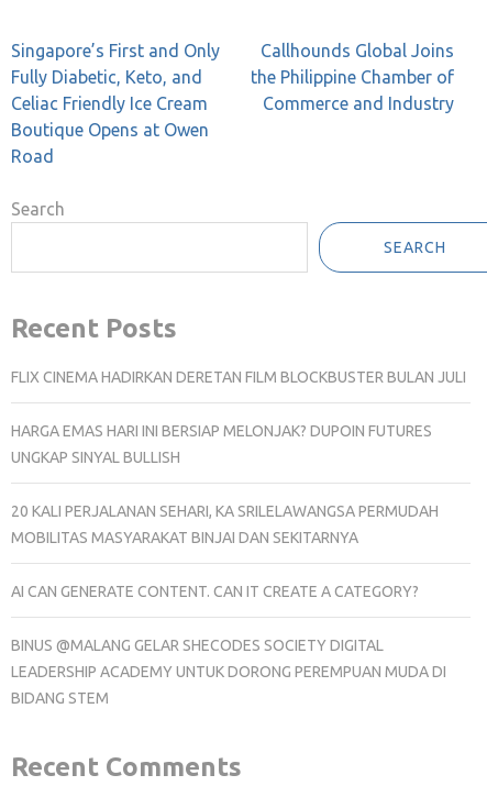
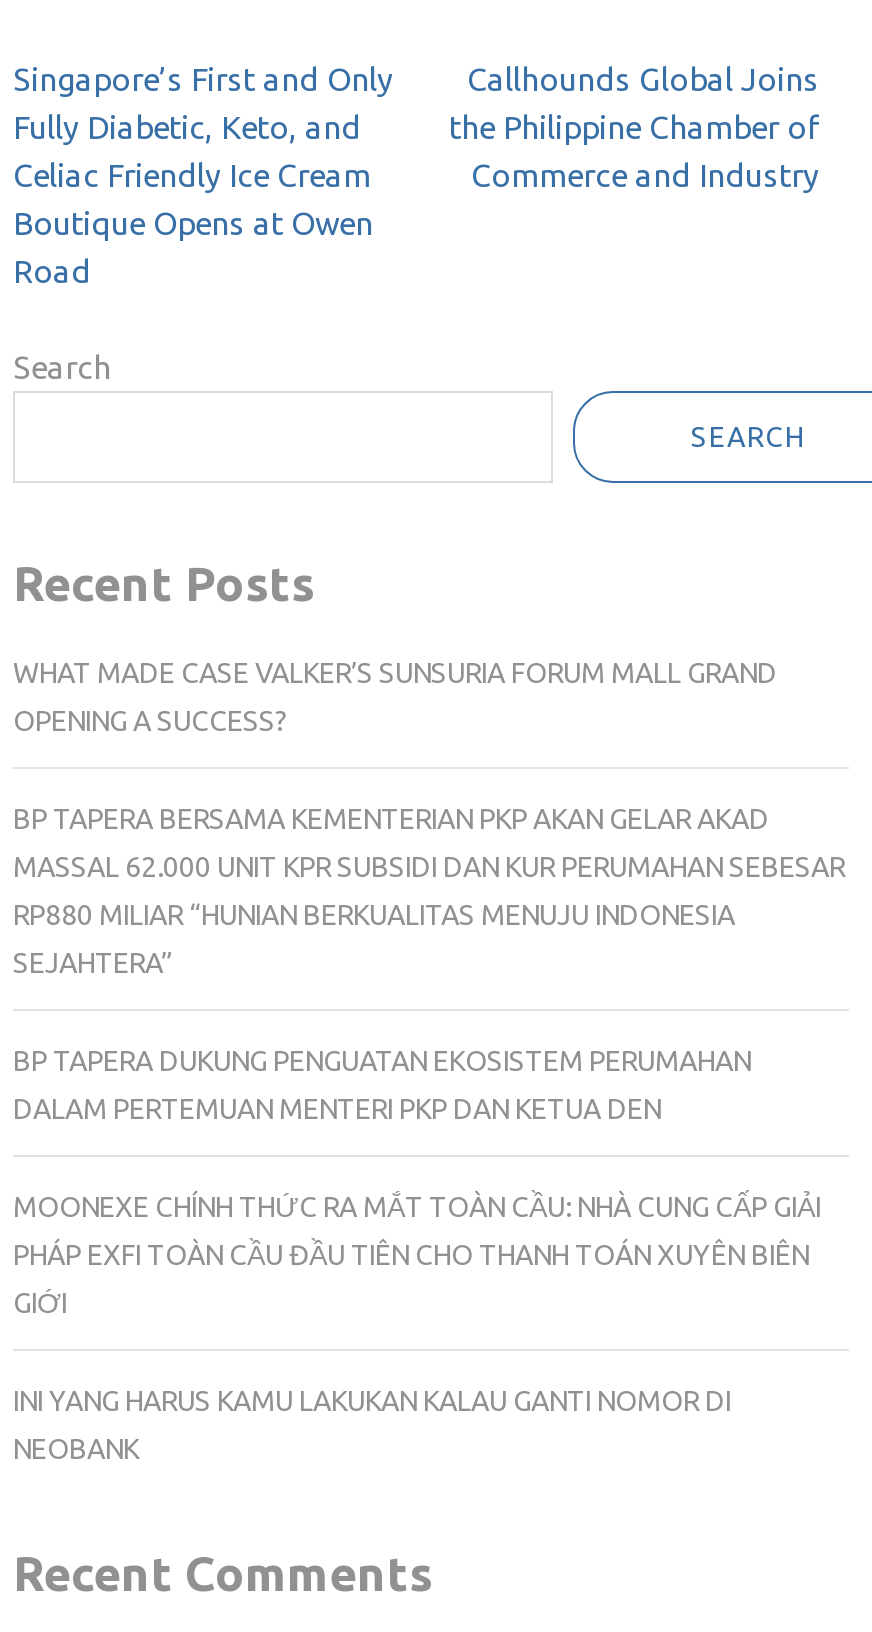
- FLIX CINEMA HADIRKAN DERETAN FILM BLOCKBUSTER BULAN JULI
- HARGA EMAS HARI INI BERSIAP MELONJAK? DUPOIN FUTURES
- UNGKAP SINYAL BULLISH
- 20 KALI PERJALANAN SEHARI, KA SRILELAWANGSA PERMUDAH
- MOBILITAS MASYARAKAT BINJAI DAN SEKITARNYA
- AI CAN GENERATE CONTENT. CAN IT CREATE A CATEGORY?
- BINUS @MALANG GELAR SHECODES SOCIETY DIGITAL
- LEADERSHIP ACADEMY UNTUK DORONG PEREMPUAN MUDA DI
- BIDANG STEM
+ WHAT MADE CASE VALKER’S SUNSURIA FORUM MALL GRAND
+ OPENING A SUCCESS?
+ BP TAPERA BERSAMA KEMENTERIAN PKP AKAN GELAR AKAD
+ MASSAL 62.000 UNIT KPR SUBSIDI DAN KUR PERUMAHAN SEBESAR
+ RP880 MILIAR “HUNIAN BERKUALITAS MENUJU INDONESIA
+ SEJAHTERA”
+ BP TAPERA DUKUNG PENGUATAN EKOSISTEM PERUMAHAN
+ DALAM PERTEMUAN MENTERI PKP DAN KETUA DEN
+ MOONEXE CHÍNH THỨC RA MẮT TOÀN CẦU: NHÀ CUNG CẤP GIẢI
+ PHÁP EXFI TOÀN CẦU ĐẦU TIÊN CHO THANH TOÁN XUYÊN BIÊN
+ GIỚI
+ INI YANG HARUS KAMU LAKUKAN KALAU GANTI NOMOR DI
+ NEOBANK
